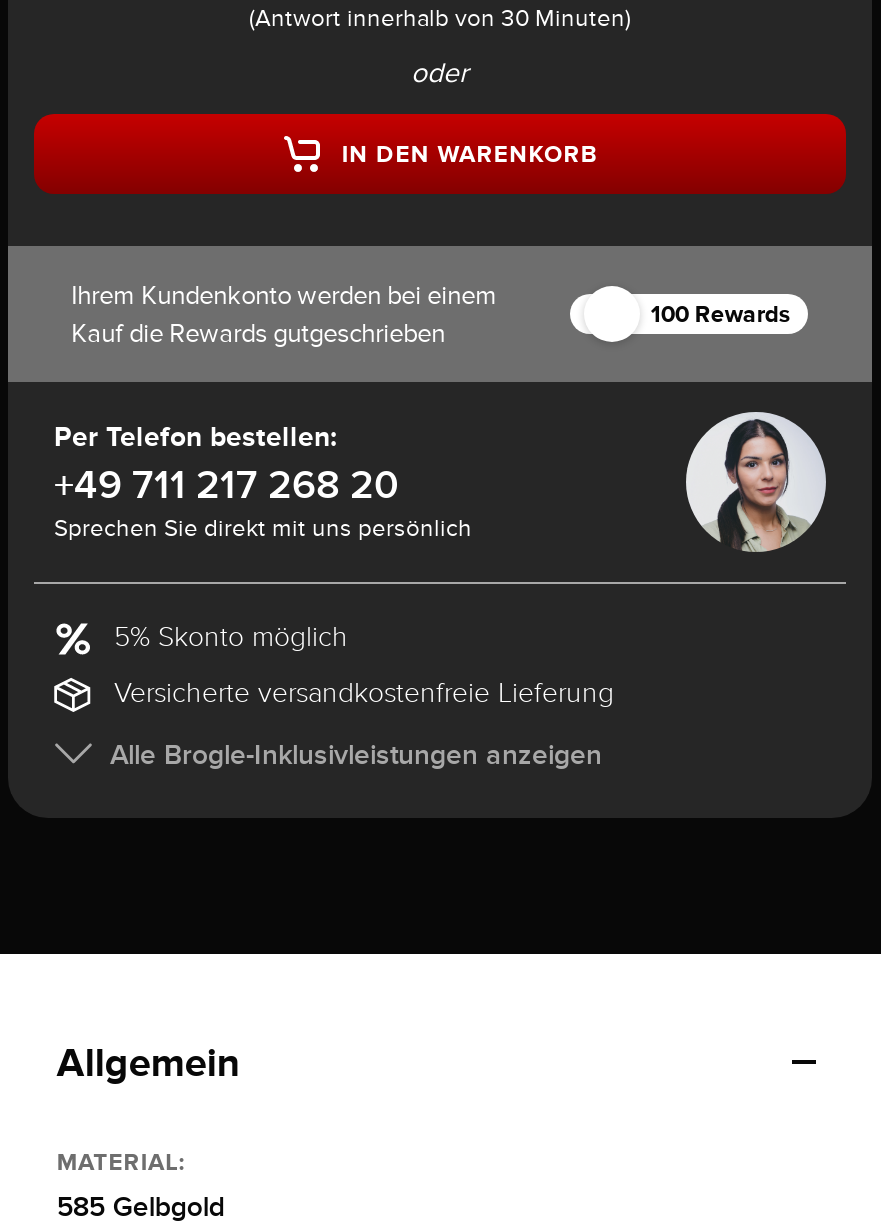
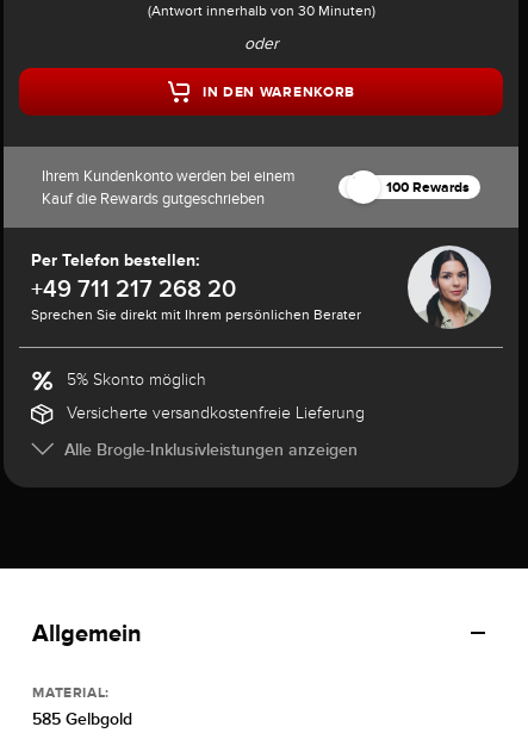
- Sprechen Sie direkt mit uns persönlich
+ Sprechen Sie direkt mit Ihrem persönlichen Berater
